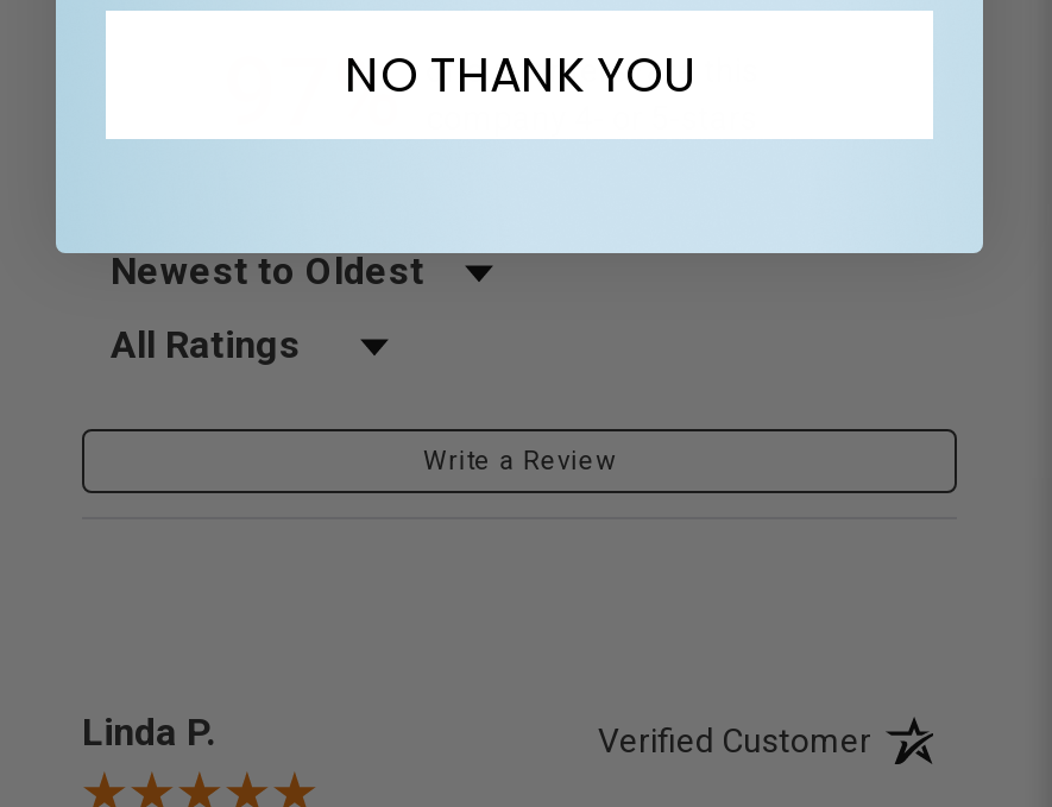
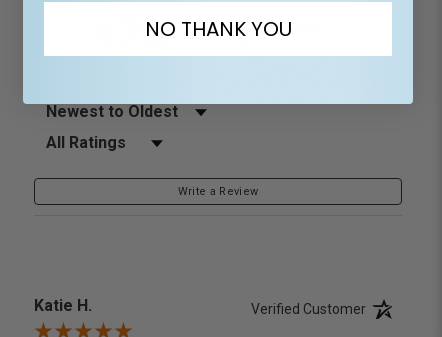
- Linda P.
+ Katie H.
